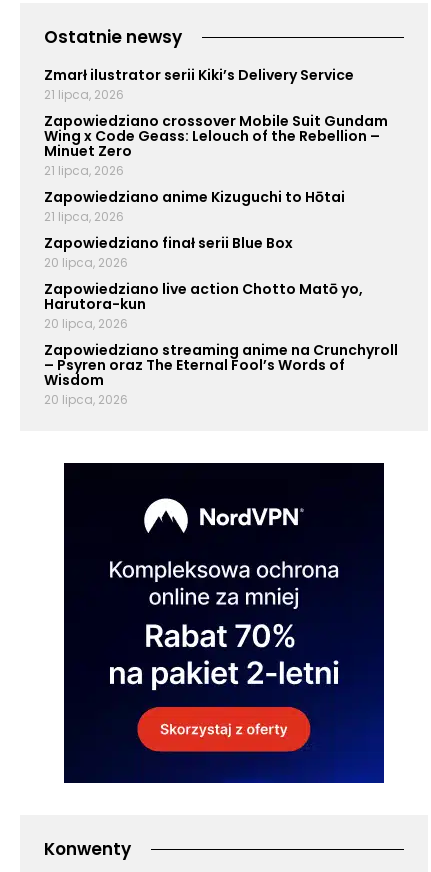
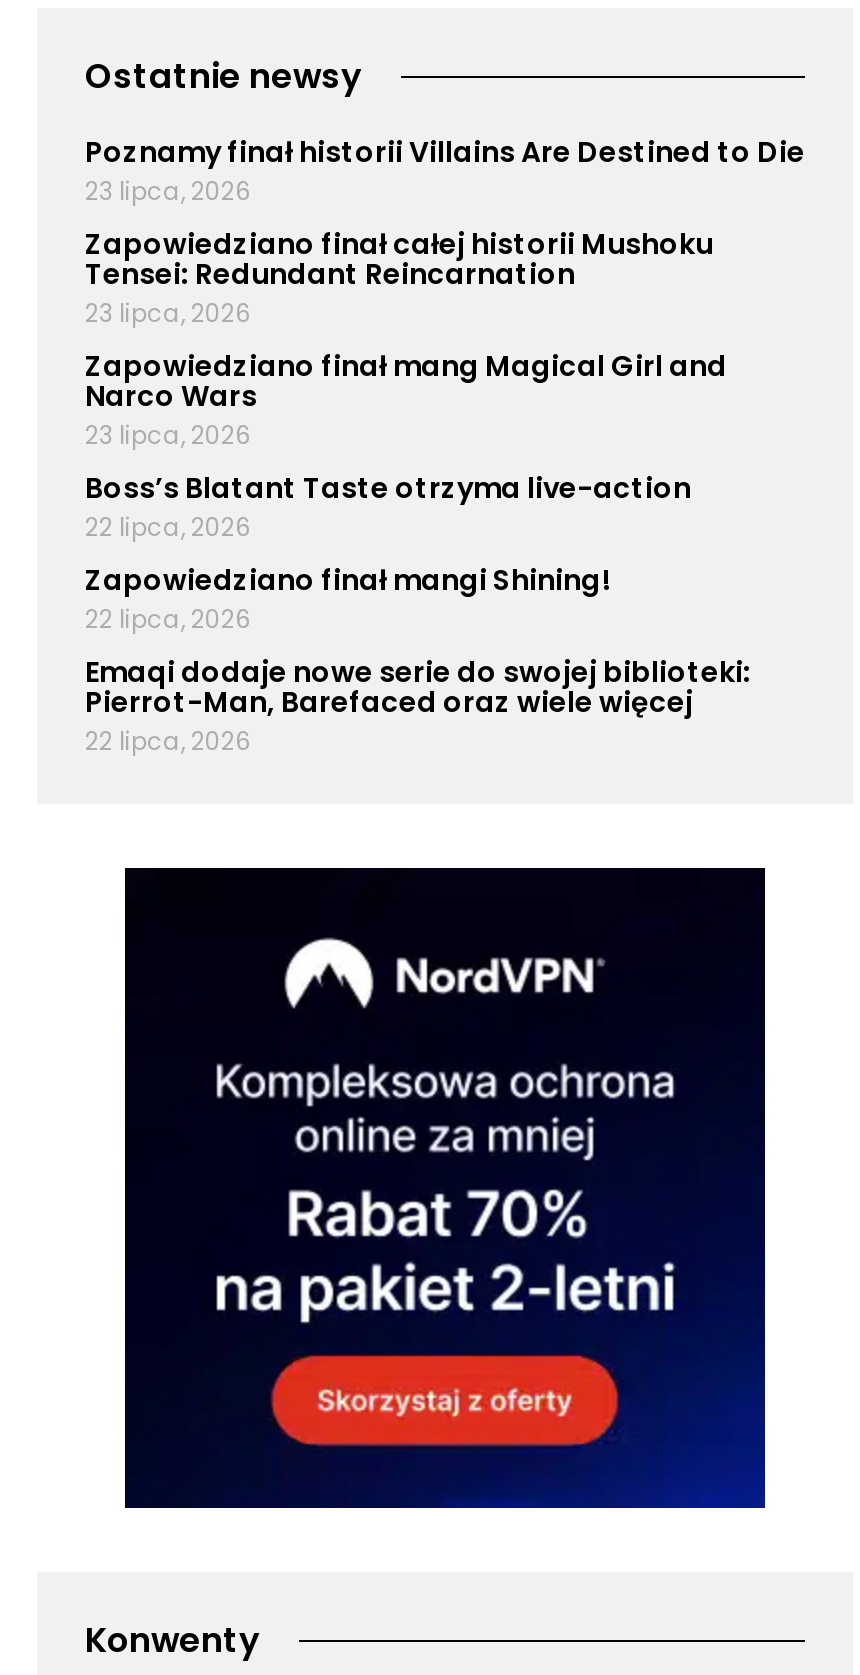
- Zmarł ilustrator serii Kiki’s Delivery Service
- 21 lipca, 2026
- Zapowiedziano crossover Mobile Suit Gundam
- Wing x Code Geass: Lelouch of the Rebellion –
- Minuet Zero
- 21 lipca, 2026
- Zapowiedziano anime Kizuguchi to Hōtai
- 21 lipca, 2026
- Zapowiedziano finał serii Blue Box
- 20 lipca, 2026
- Zapowiedziano live action Chotto Matō yo,
- Harutora-kun
- 20 lipca, 2026
- Zapowiedziano streaming anime na Crunchyroll
- – Psyren oraz The Eternal Fool’s Words of
- Wisdom
- 20 lipca, 2026
+ Poznamy finał historii Villains Are Destined to Die
+ 23 lipca, 2026
+ Zapowiedziano finał całej historii Mushoku
+ Tensei: Redundant Reincarnation
+ 23 lipca, 2026
+ Zapowiedziano finał mang Magical Girl and
+ Narco Wars
+ 23 lipca, 2026
+ Boss’s Blatant Taste otrzyma live-action
+ 22 lipca, 2026
+ Zapowiedziano finał mangi Shining!
+ 22 lipca, 2026
+ Emaqi dodaje nowe serie do swojej biblioteki:
+ Pierrot-Man, Barefaced oraz wiele więcej
+ 22 lipca, 2026
